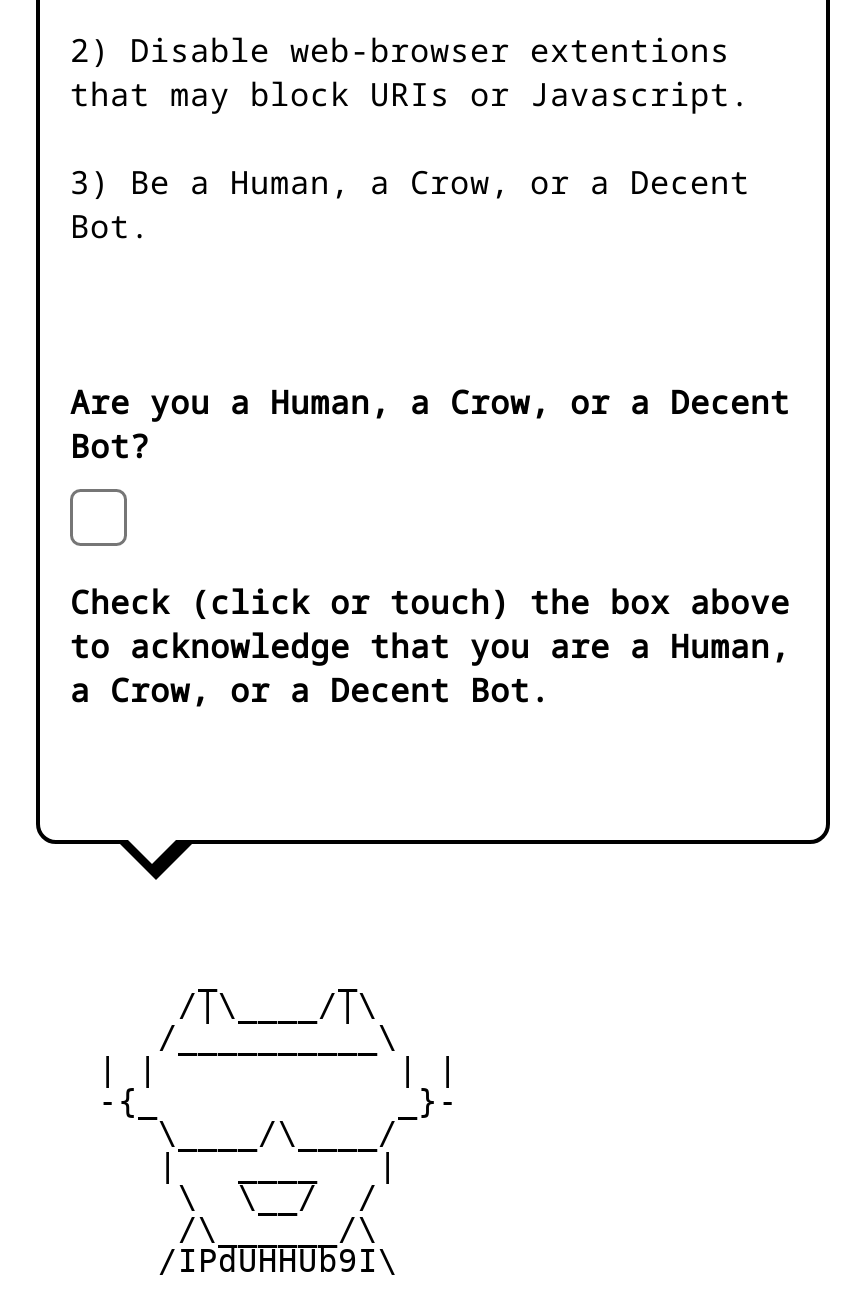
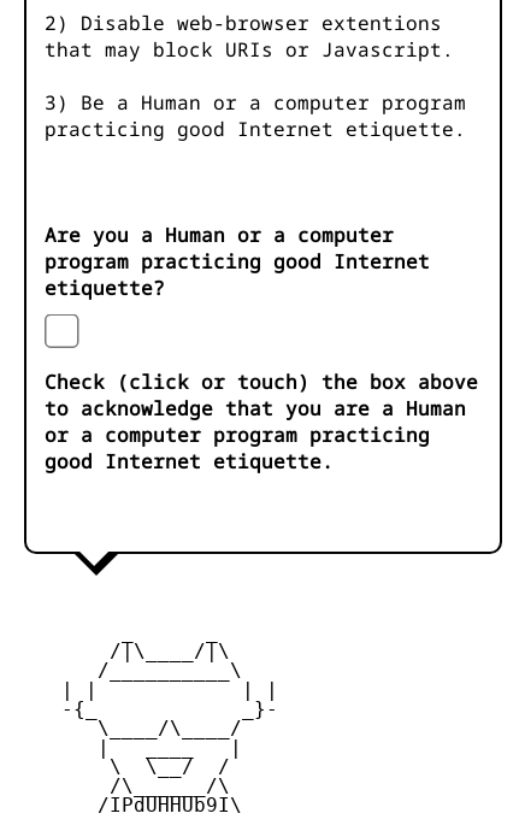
- 3) Be a Human, a Crow, or a Decent
- Bot.
+ 3) Be a Human or a computer program
+ practicing good Internet etiquette.

- Are you a Human, a Crow, or a Decent
- Bot?
+ Are you a Human or a computer
+ program practicing good Internet
+ etiquette?

- to acknowledge that you are a Human,
- a Crow, or a Decent Bot.
+ to acknowledge that you are a Human
+ or a computer program practicing
+ good Internet etiquette.
